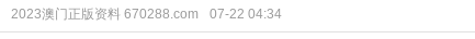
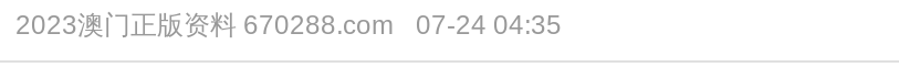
- 2023澳门正版资料 670288.com 07-22 04:34
+ 2023澳门正版资料 670288.com 07-24 04:35
